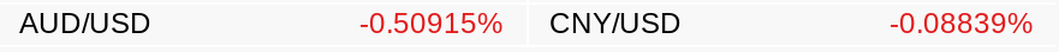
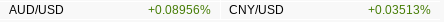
- -0.50915% CNY/USD
+ +0.08956% CNY/USD

- -0.08839%
+ +0.03513%
